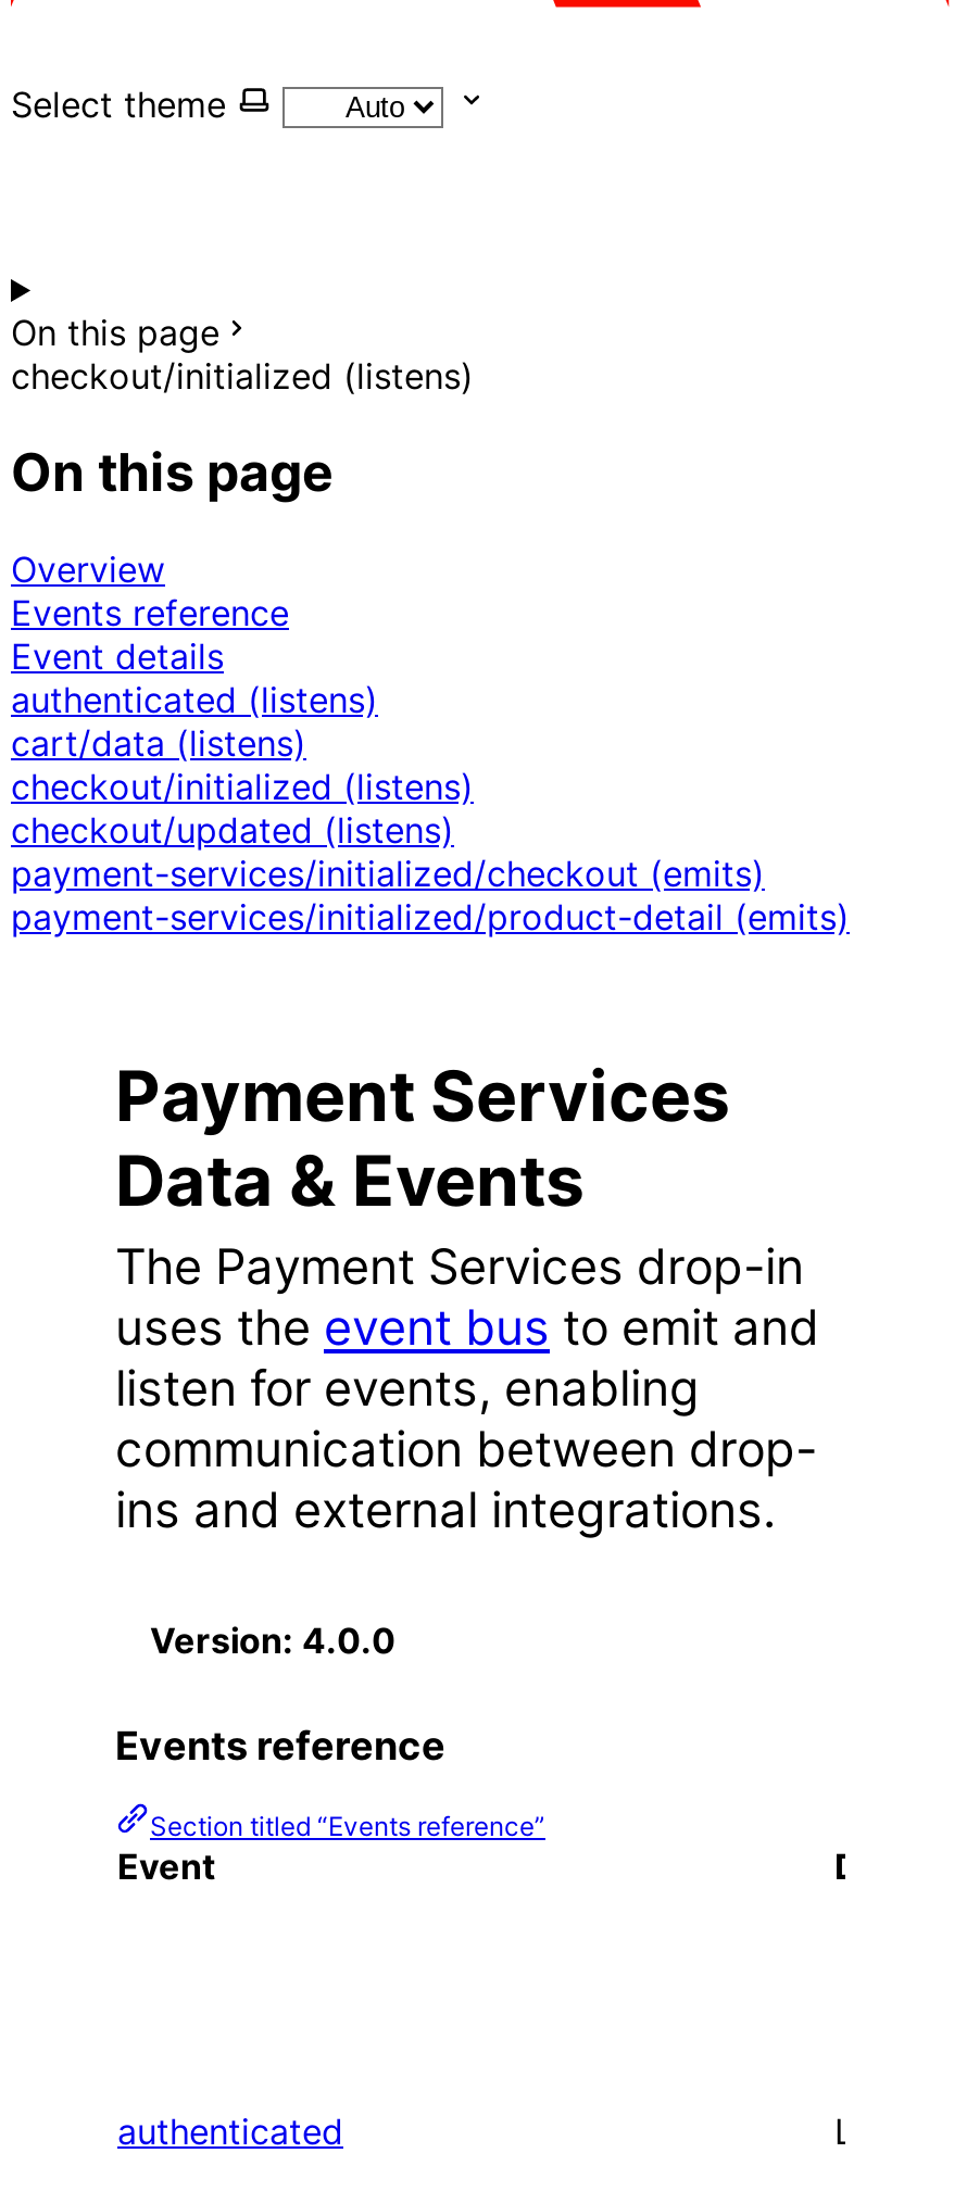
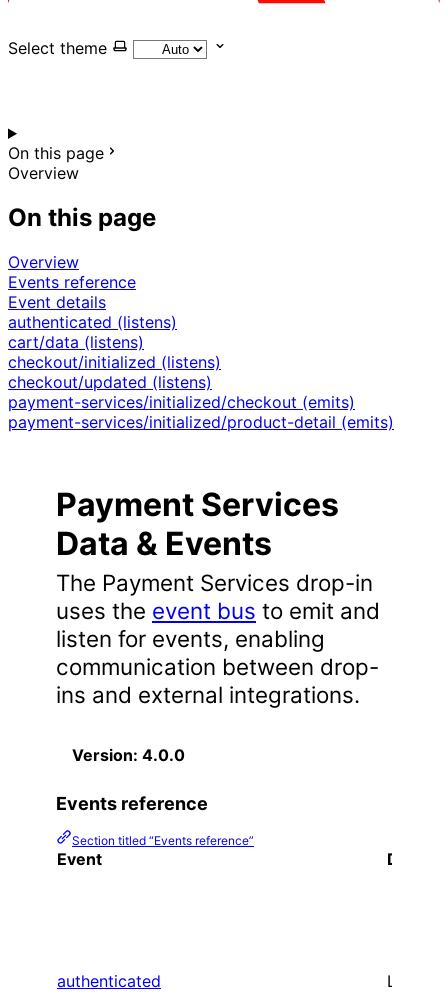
- checkout/initialized (listens)
+ Overview
